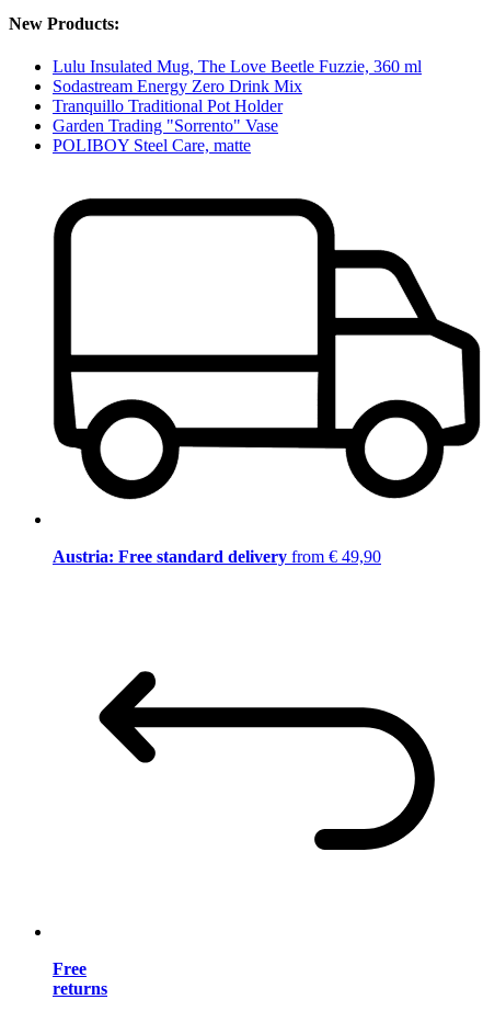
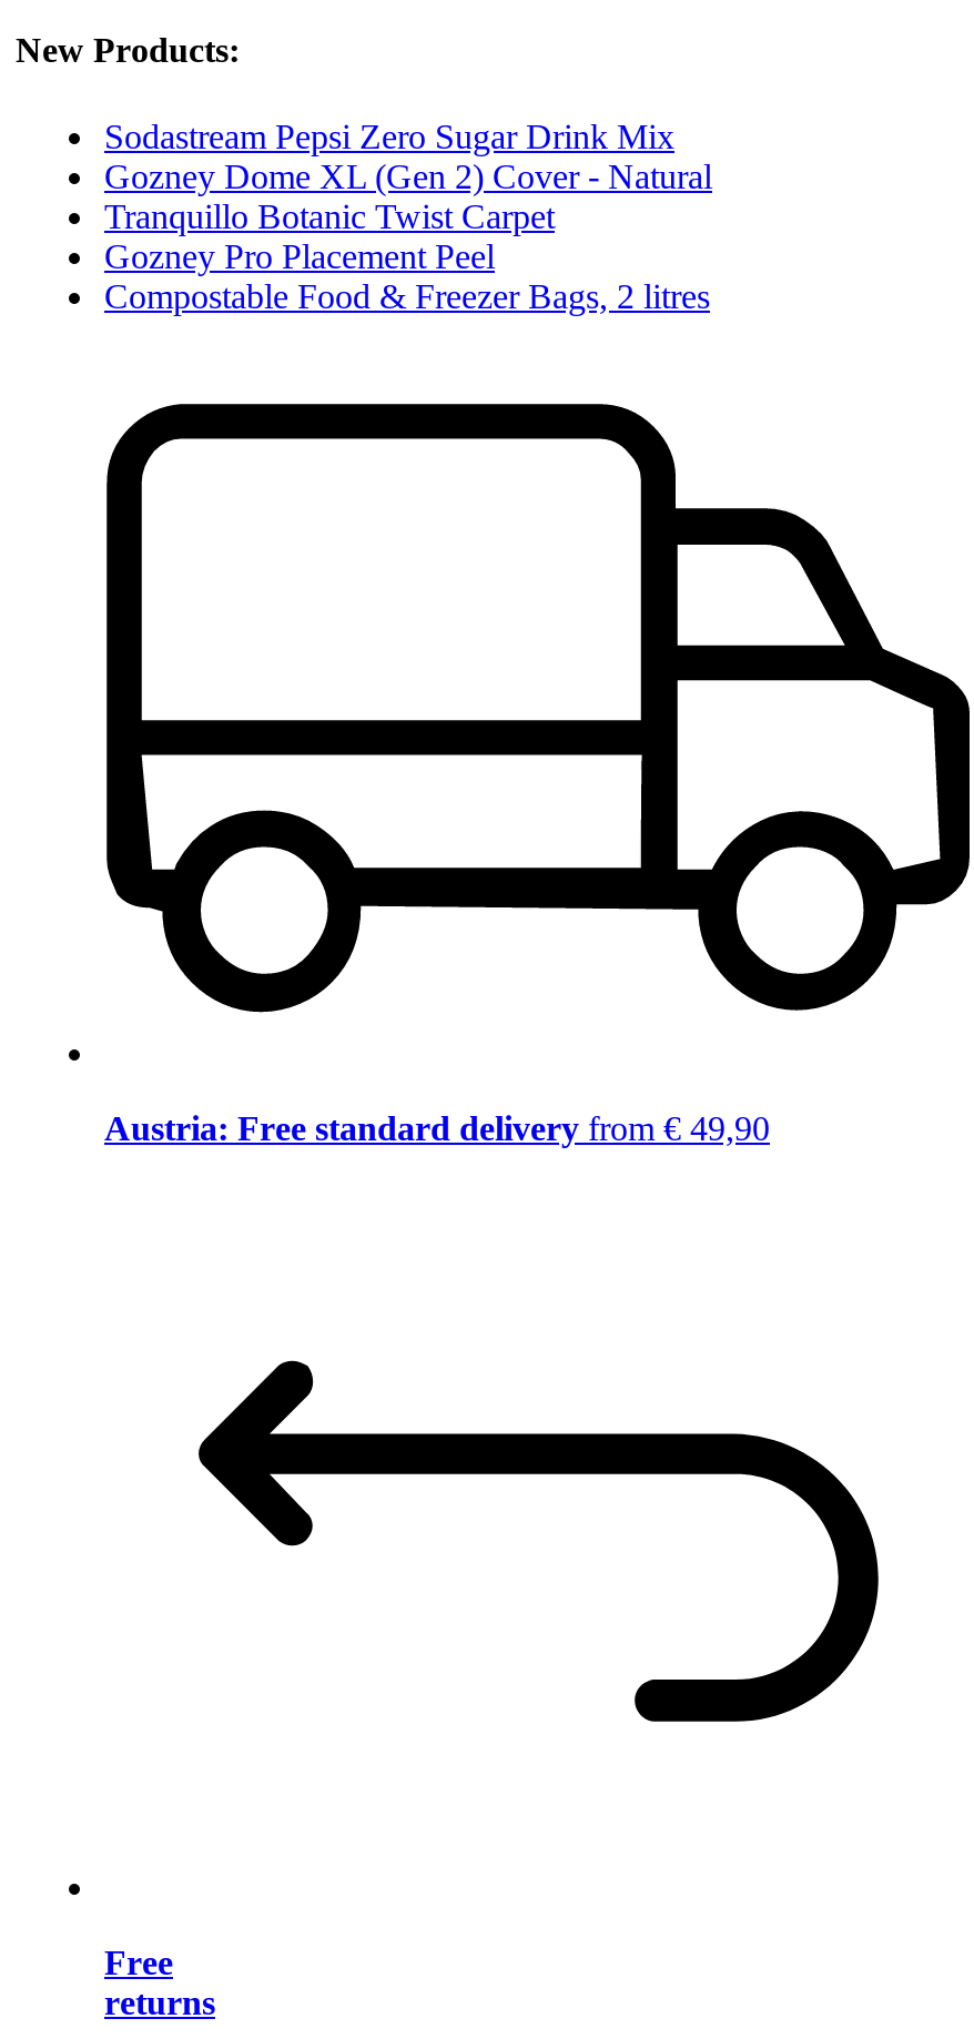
- Lulu Insulated Mug, The Love Beetle Fuzzie, 360 ml
- Sodastream Energy Zero Drink Mix
- Tranquillo Traditional Pot Holder
- Garden Trading "Sorrento" Vase
- POLIBOY Steel Care, matte
+ Sodastream Pepsi Zero Sugar Drink Mix
+ Gozney Dome XL (Gen 2) Cover - Natural
+ Tranquillo Botanic Twist Carpet
+ Gozney Pro Placement Peel
+ Compostable Food & Freezer Bags, 2 litres
